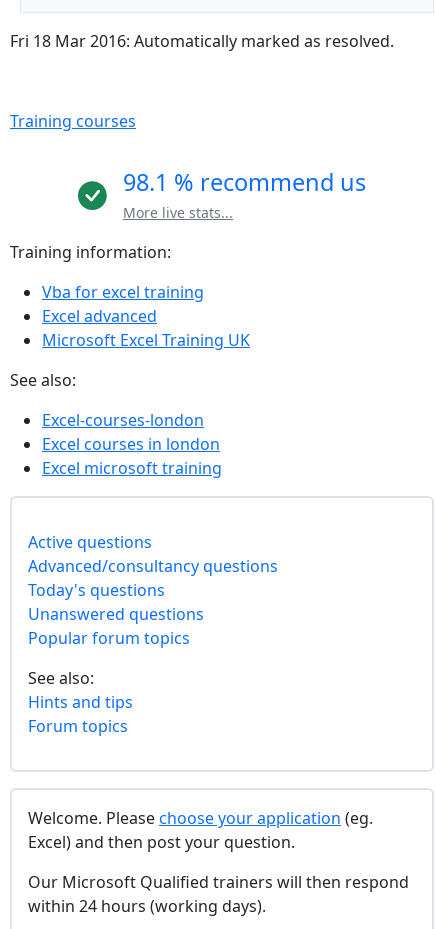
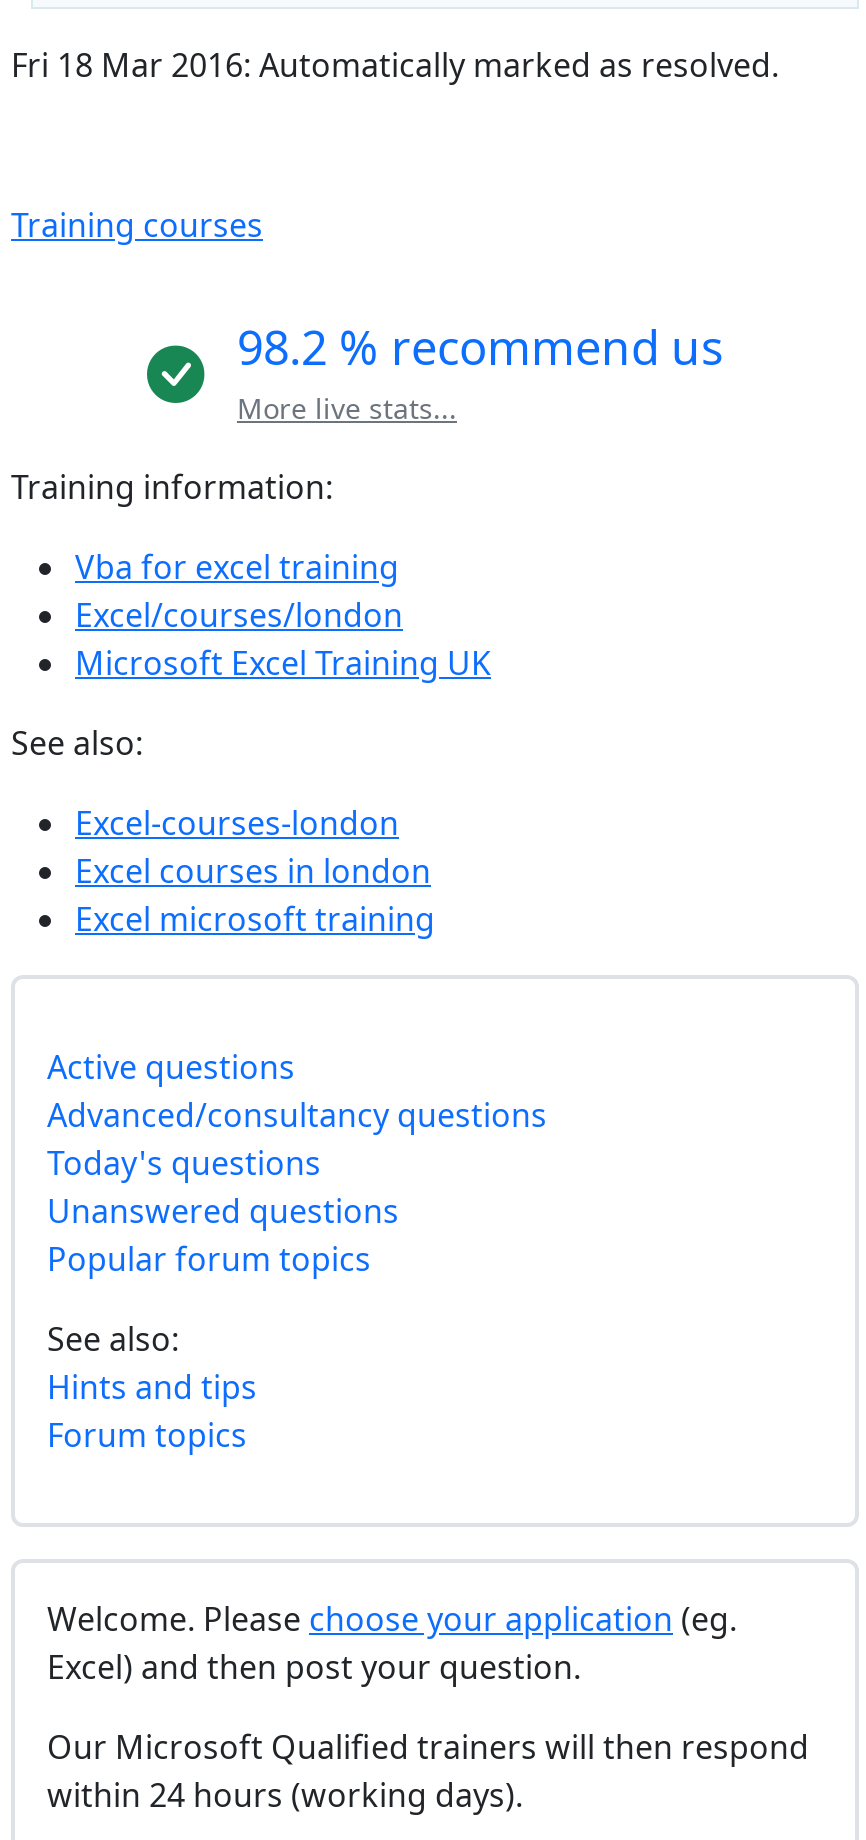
- 98.1 % recommend us
+ 98.2 % recommend us

- Excel advanced
+ Excel/courses/london
